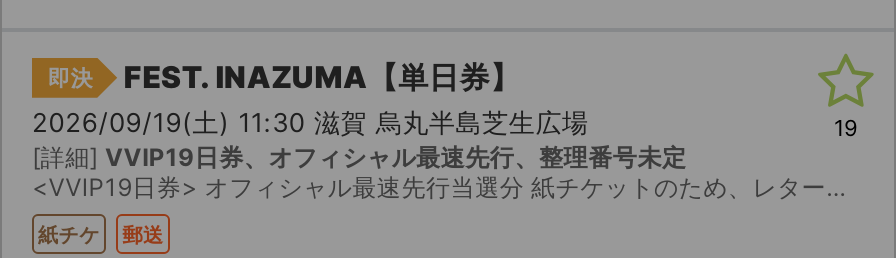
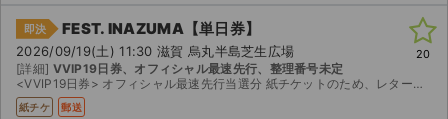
- 19
+ 20
